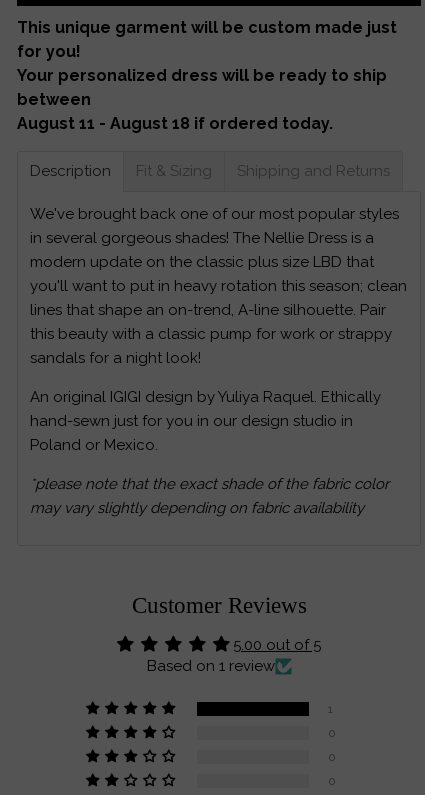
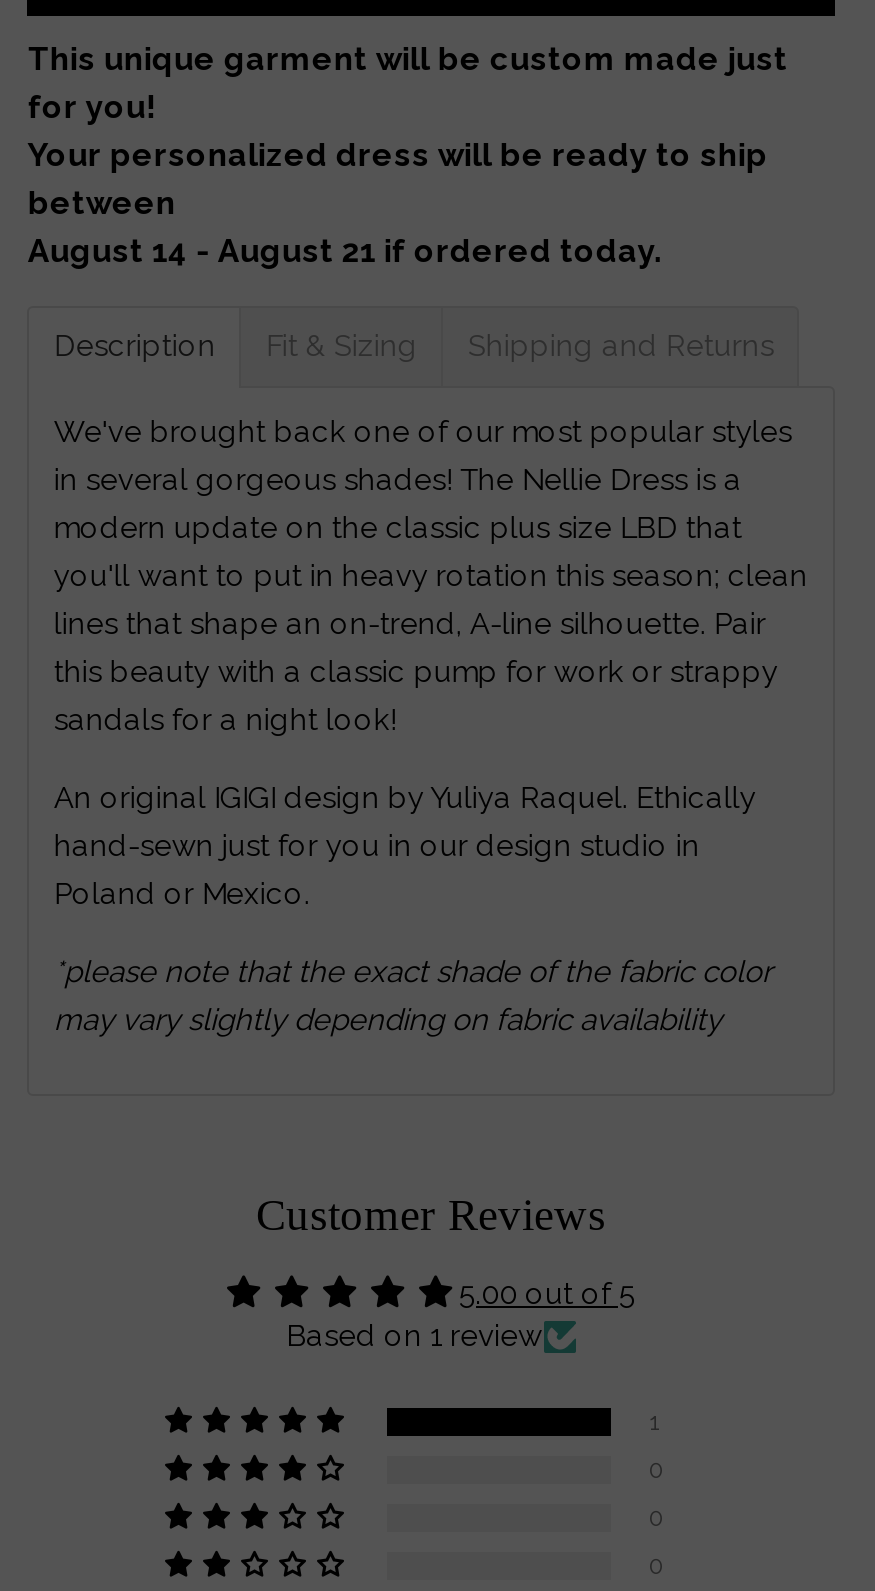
- August 11 - August 18 if ordered today.
+ August 14 - August 21 if ordered today.
